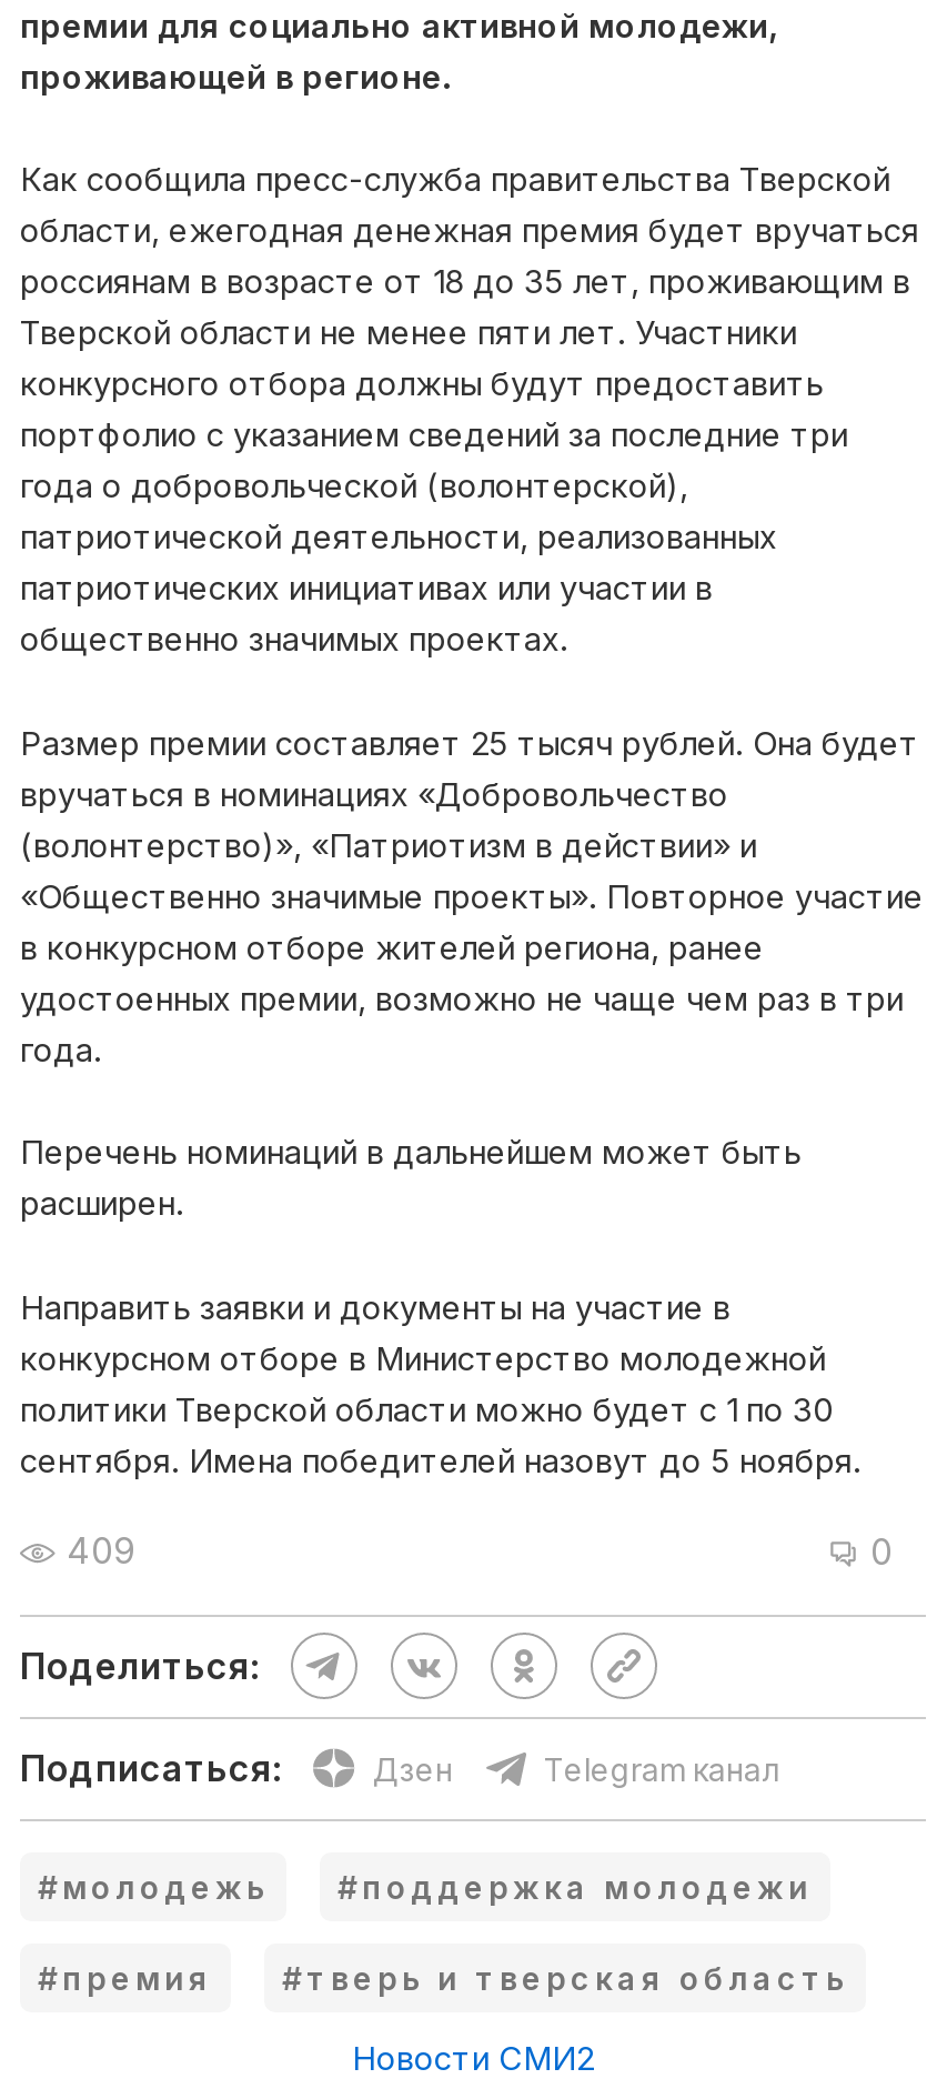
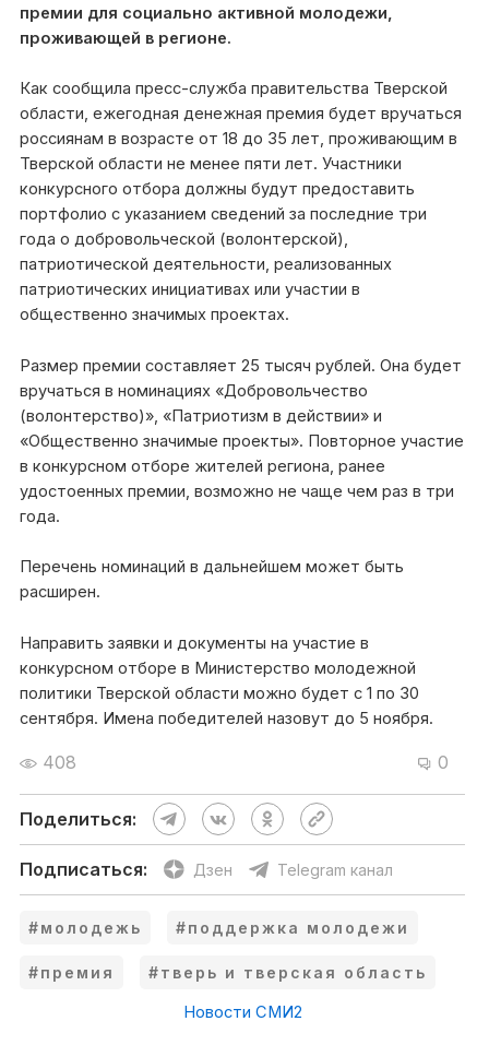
- 409
+ 408
